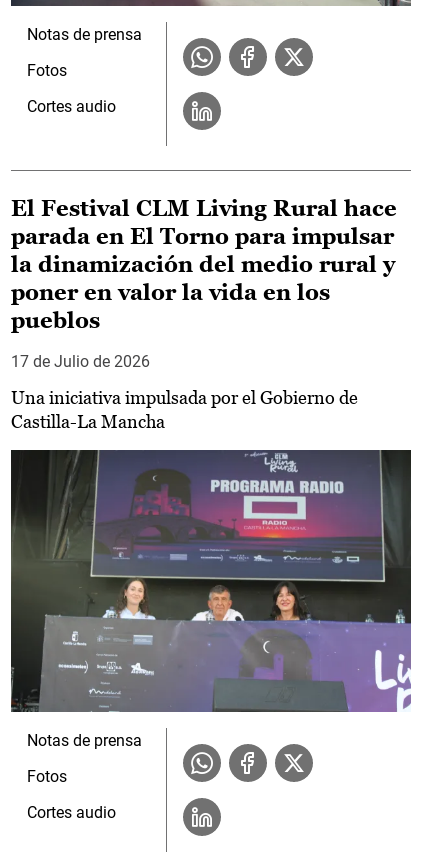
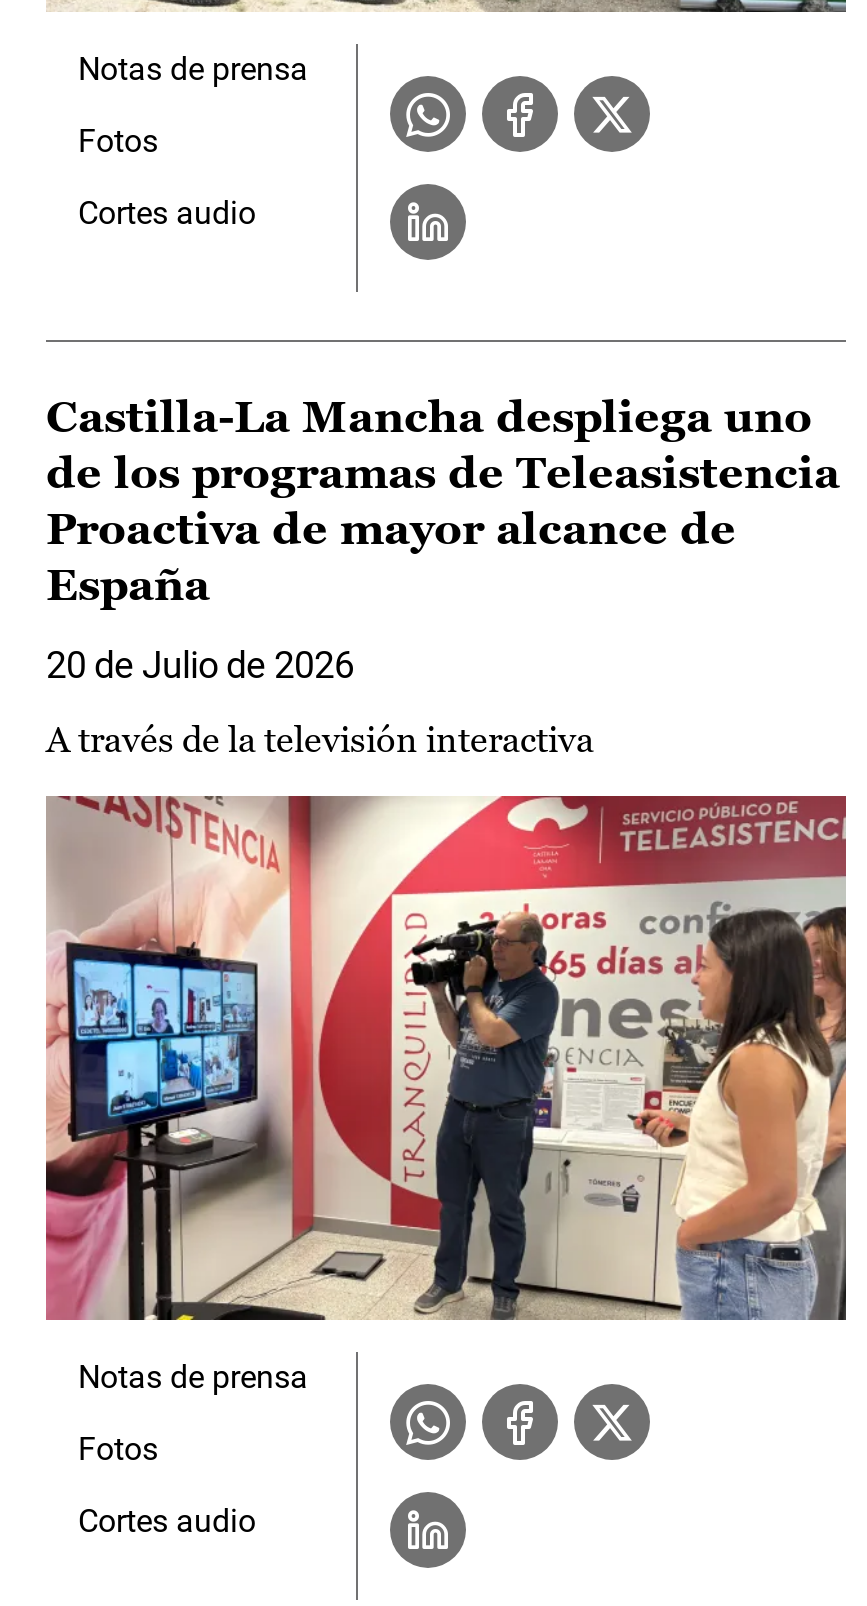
- El Festival CLM Living Rural hace
- parada en El Torno para impulsar
- la dinamización del medio rural y
- poner en valor la vida en los
- pueblos
+ Castilla-La Mancha despliega uno
+ de los programas de Teleasistencia
+ Proactiva de mayor alcance de
+ España

- 17 de Julio de 2026
+ 20 de Julio de 2026

- Una iniciativa impulsada por el Gobierno de
- Castilla-La Mancha
+ A través de la televisión interactiva

- [image]
+ [image]
